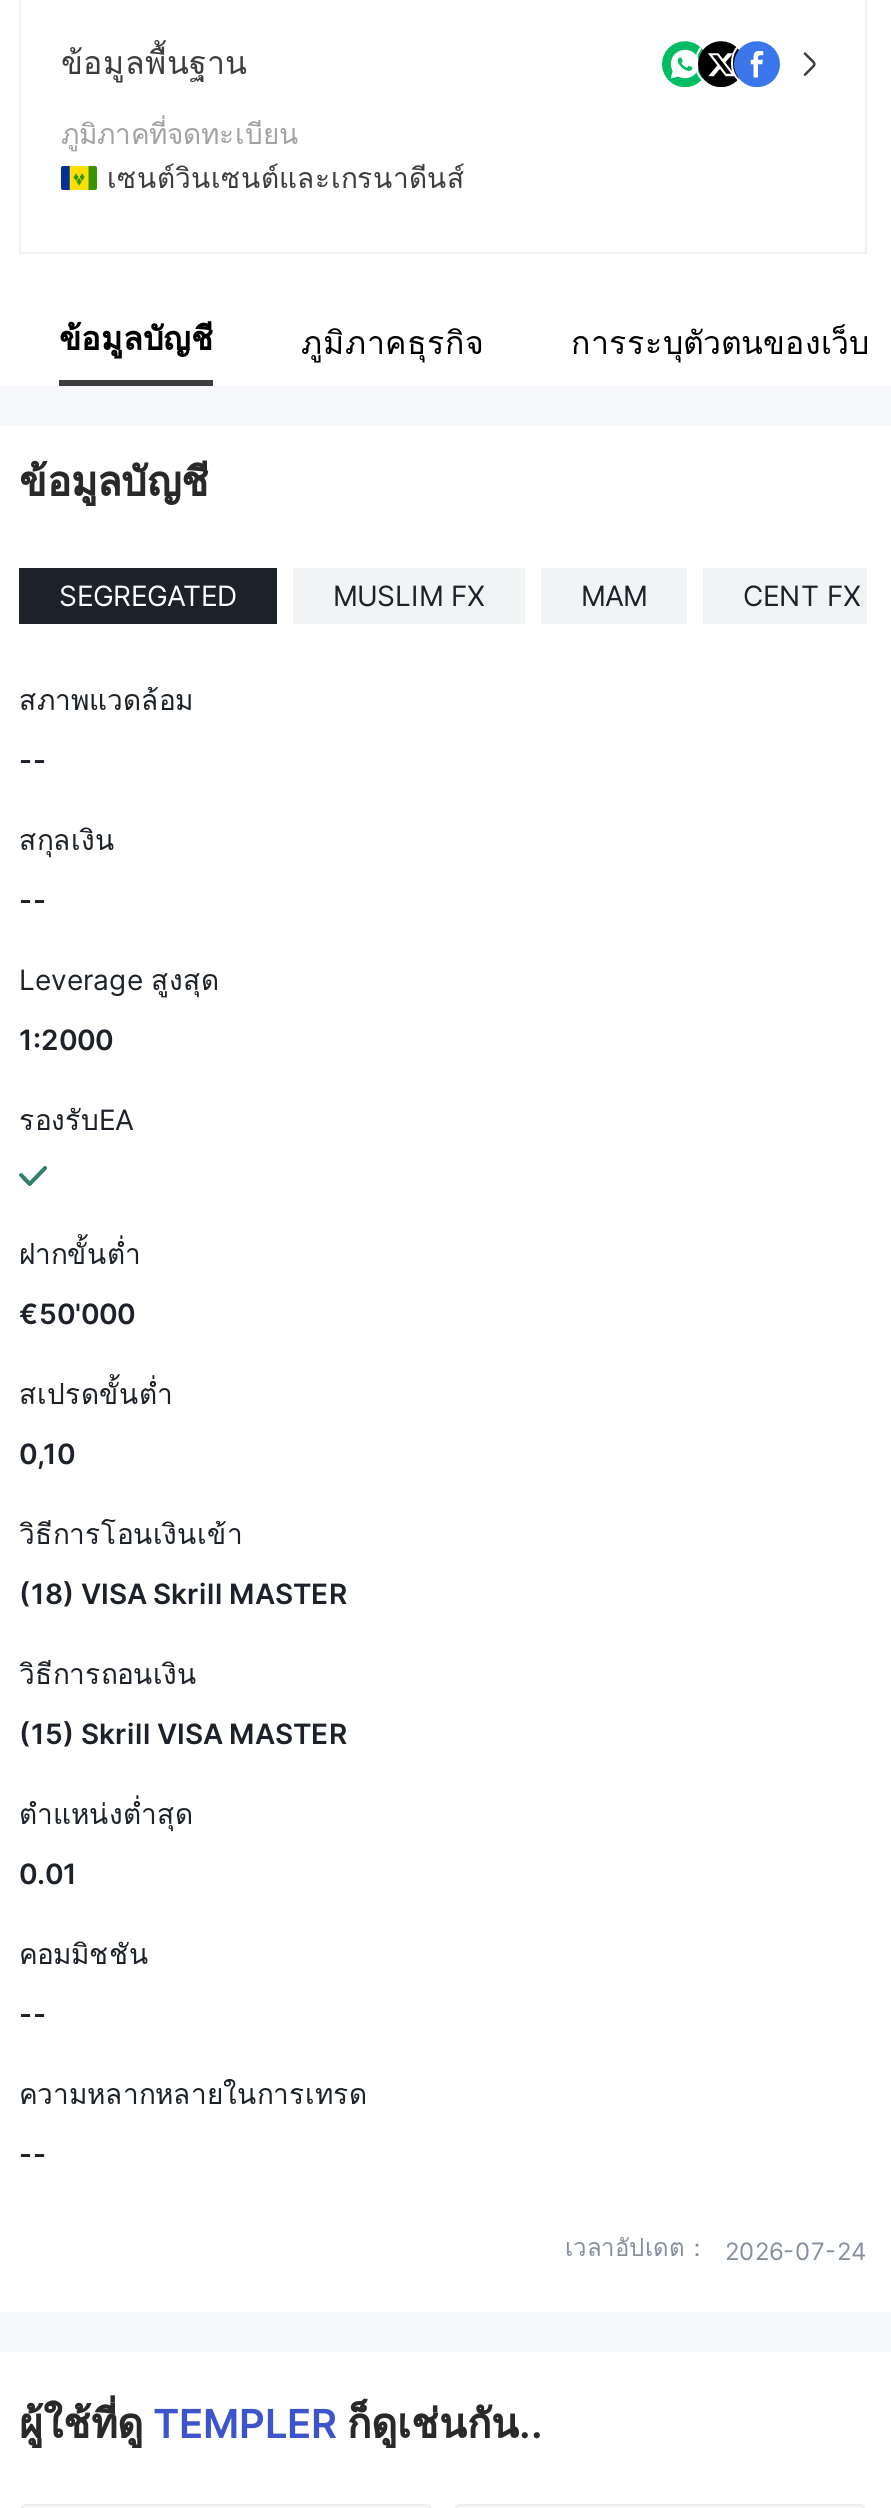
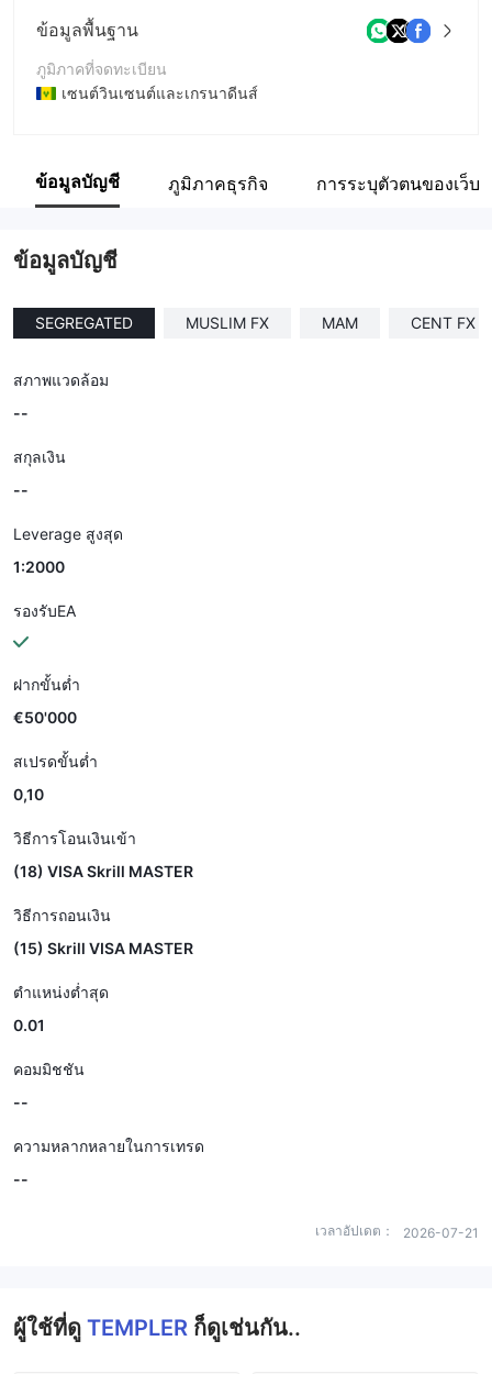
- เวลาอัปเดต： 2026-07-24
+ เวลาอัปเดต： 2026-07-21
